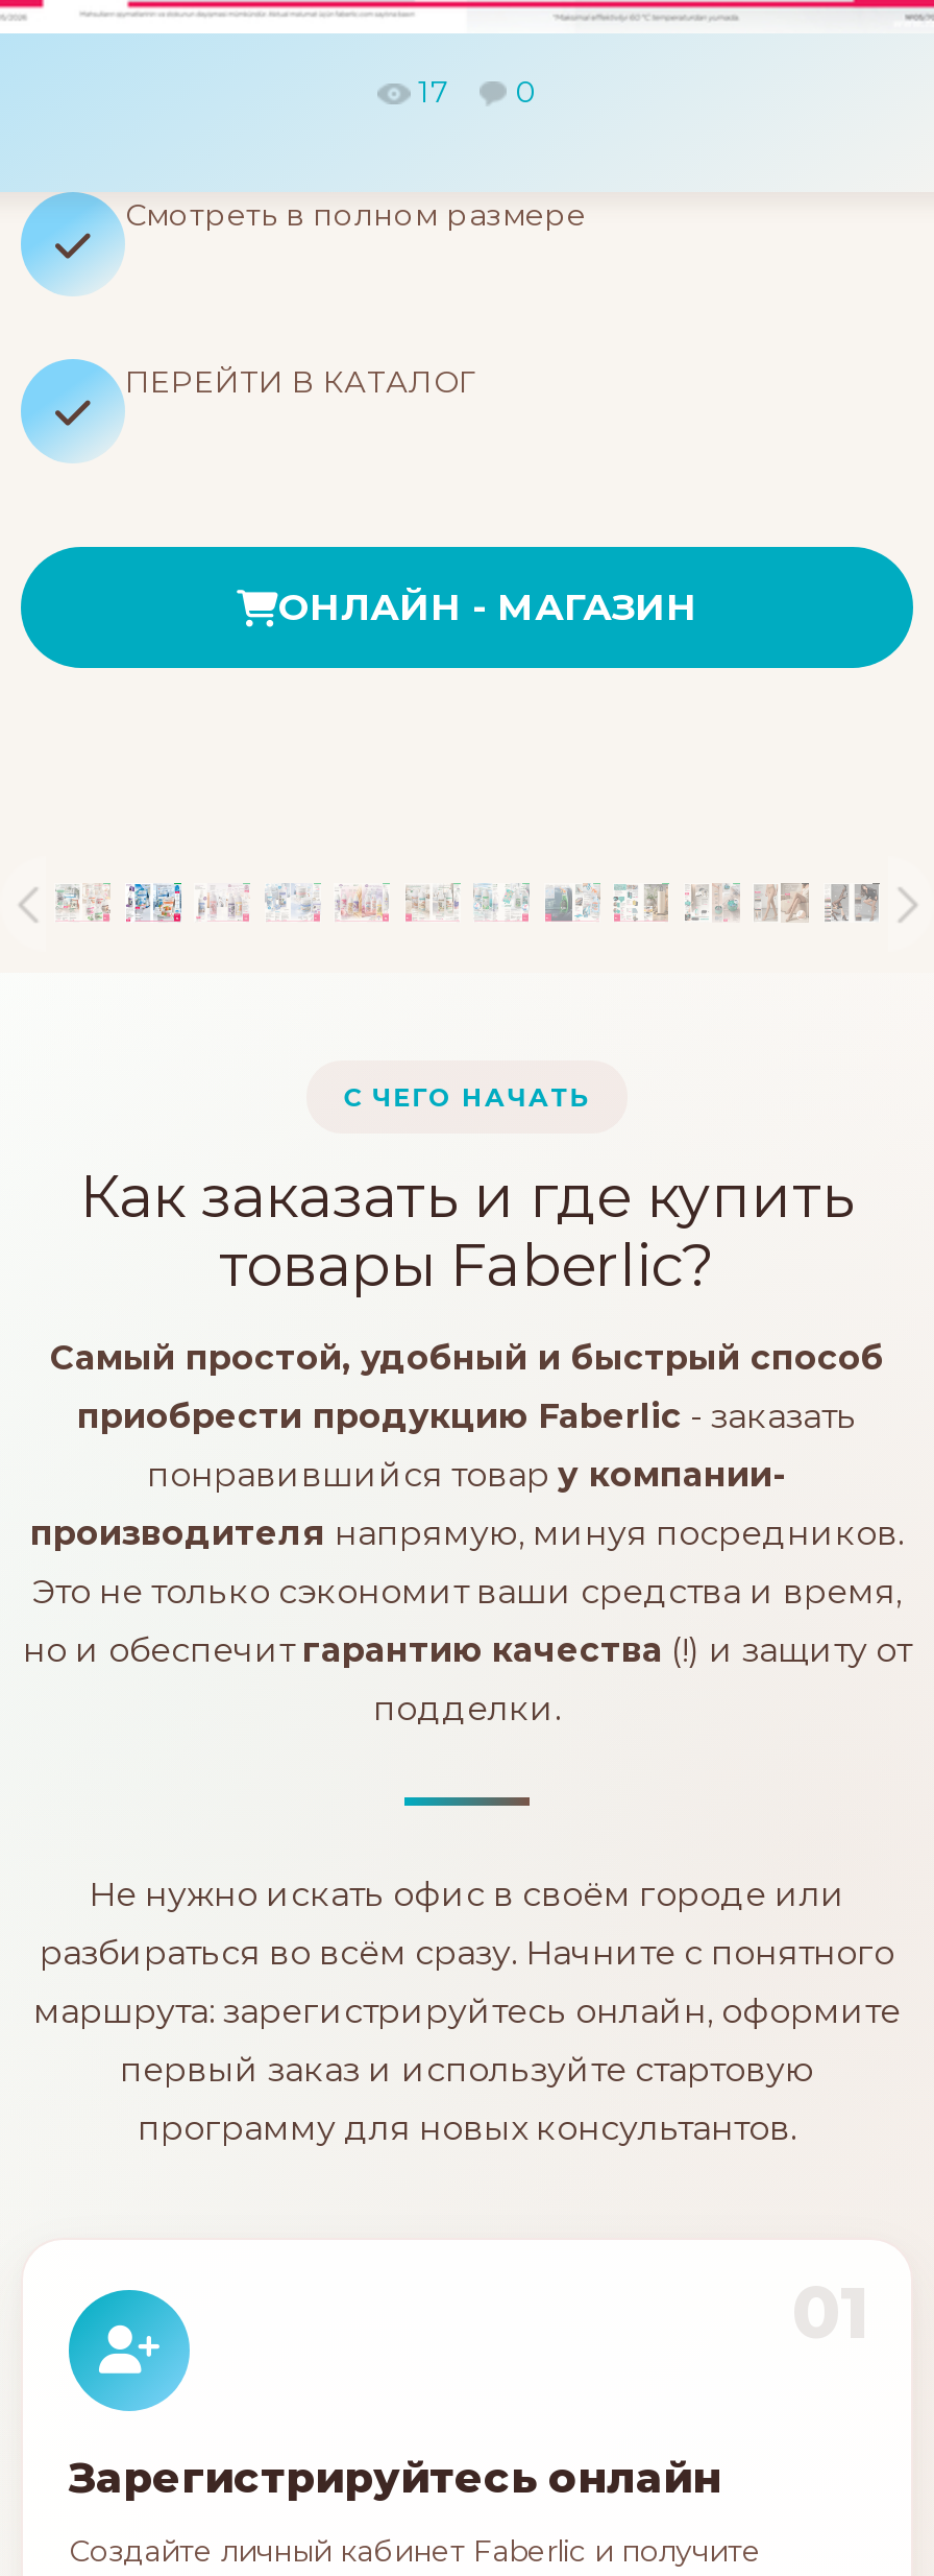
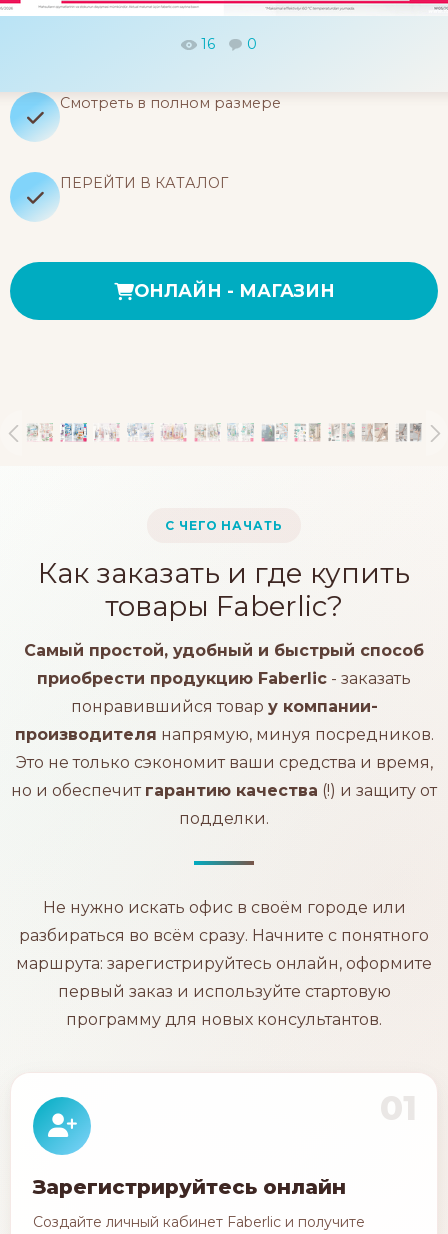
- 17
+ 16
